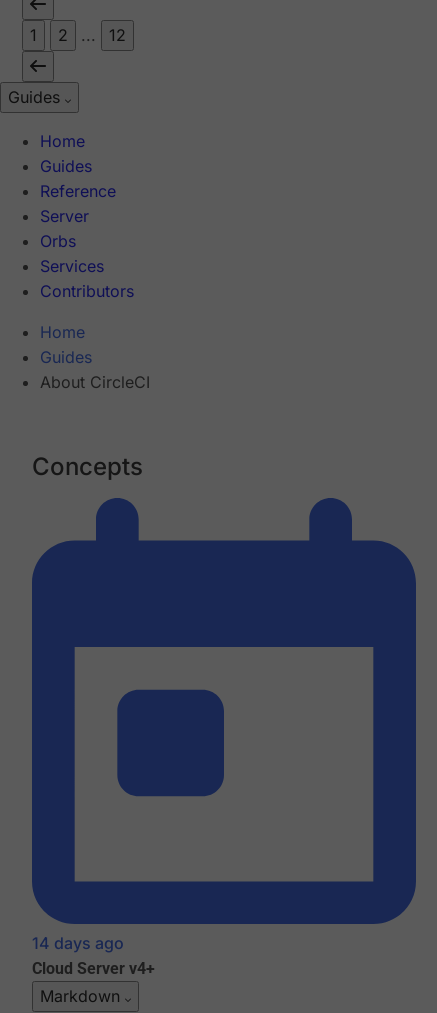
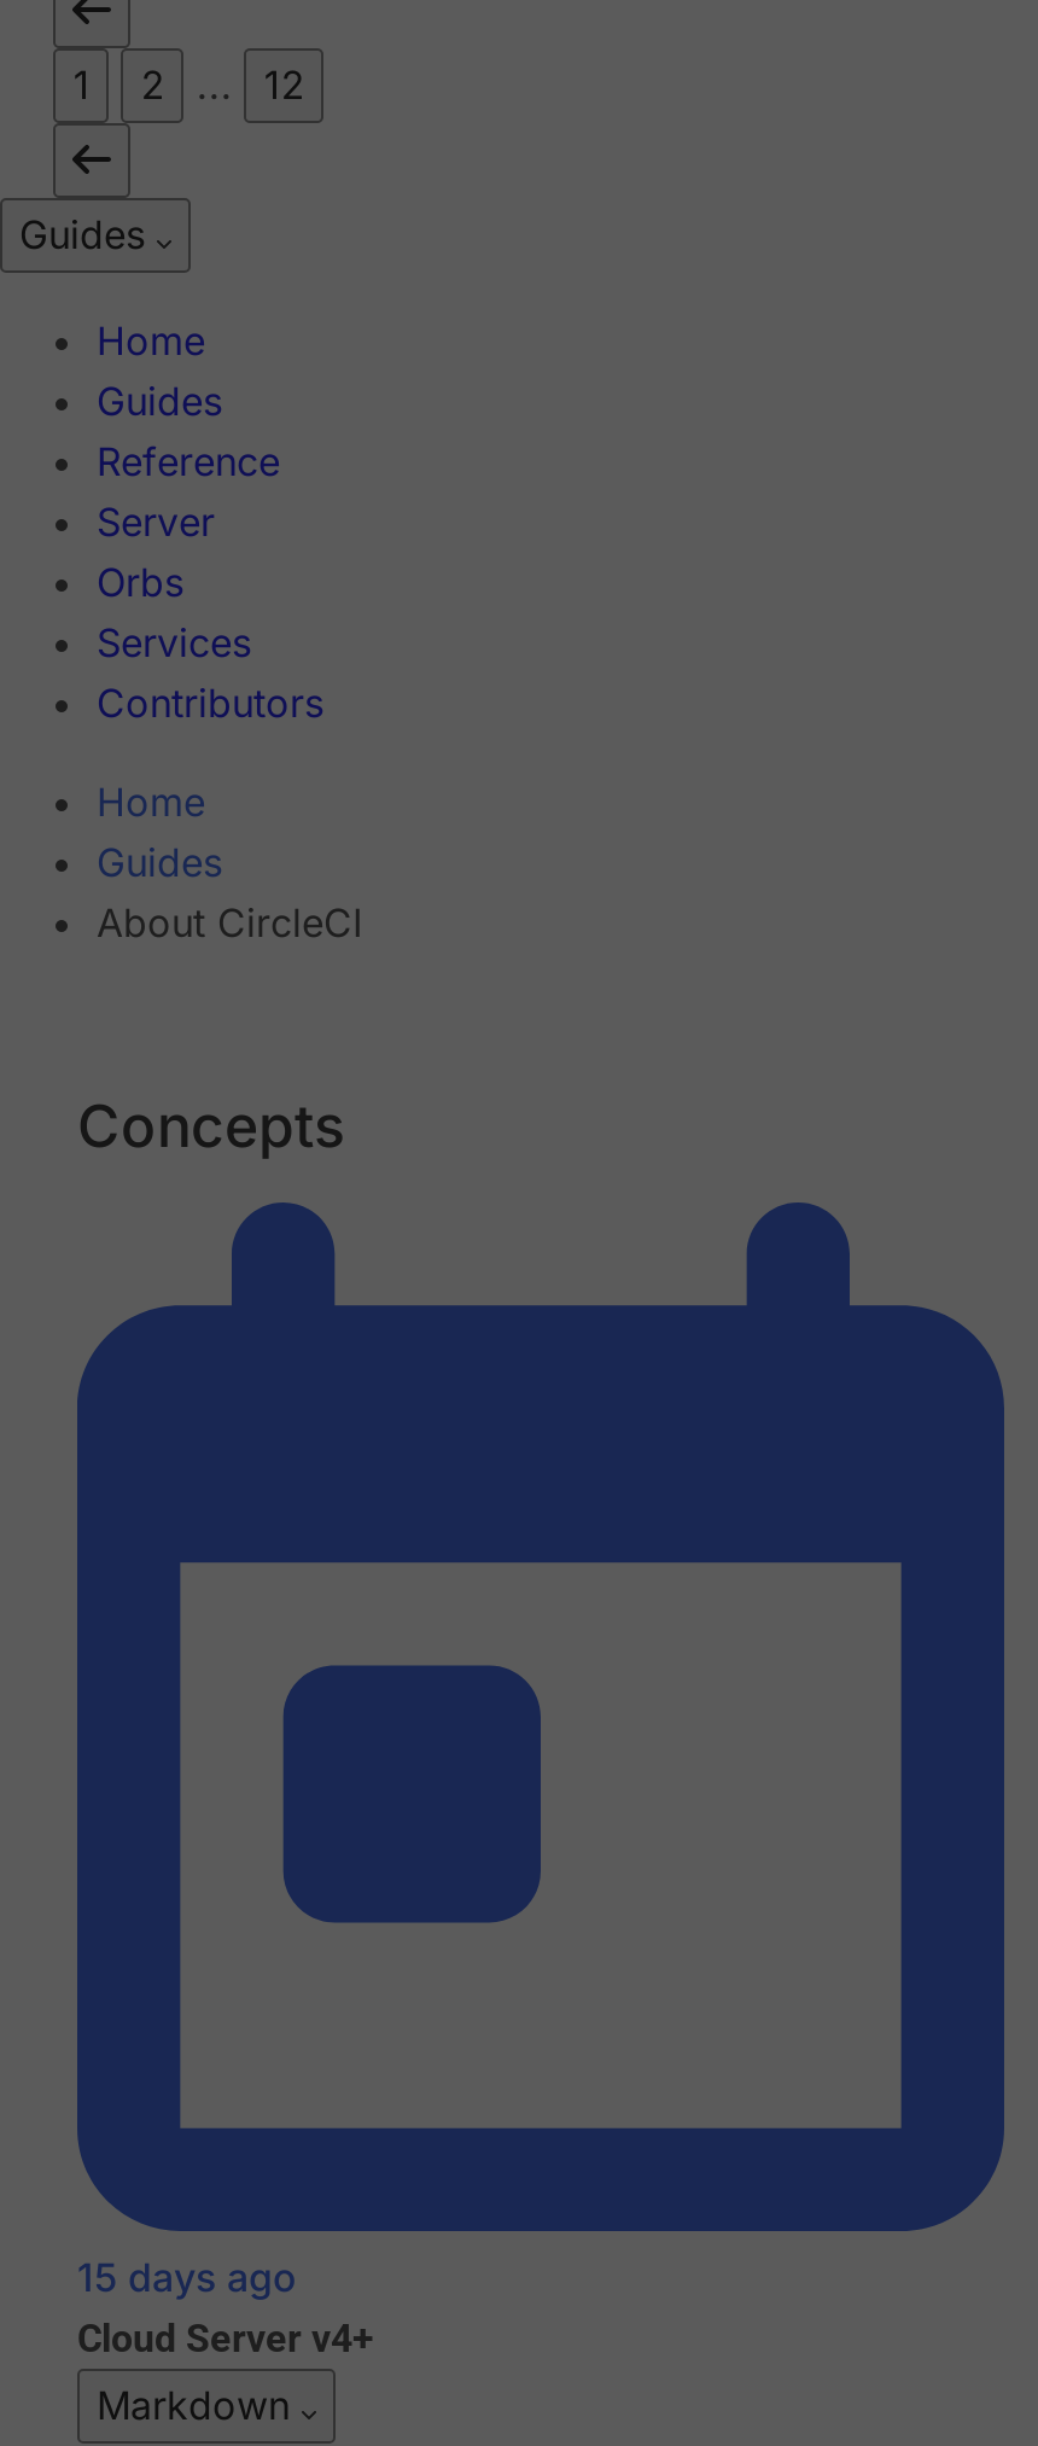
- 14 days ago
+ 15 days ago
